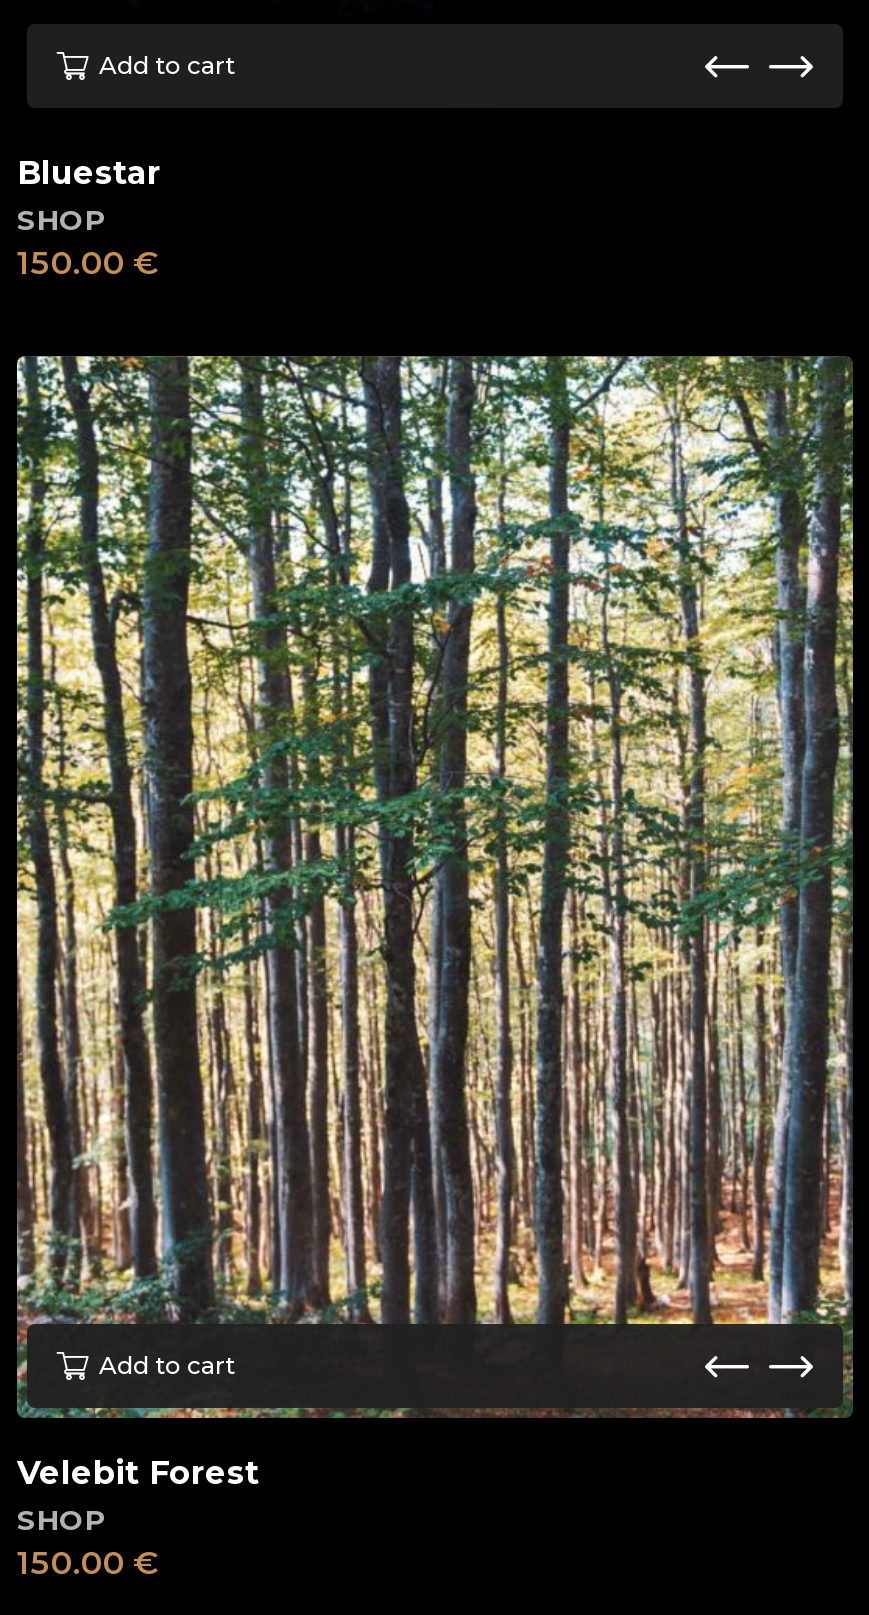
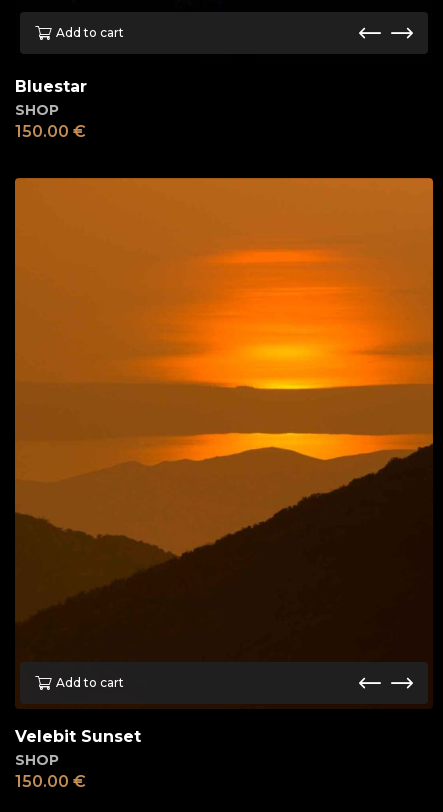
- [image]
- Velebit Forest
+ [image]
+ Velebit Sunset
